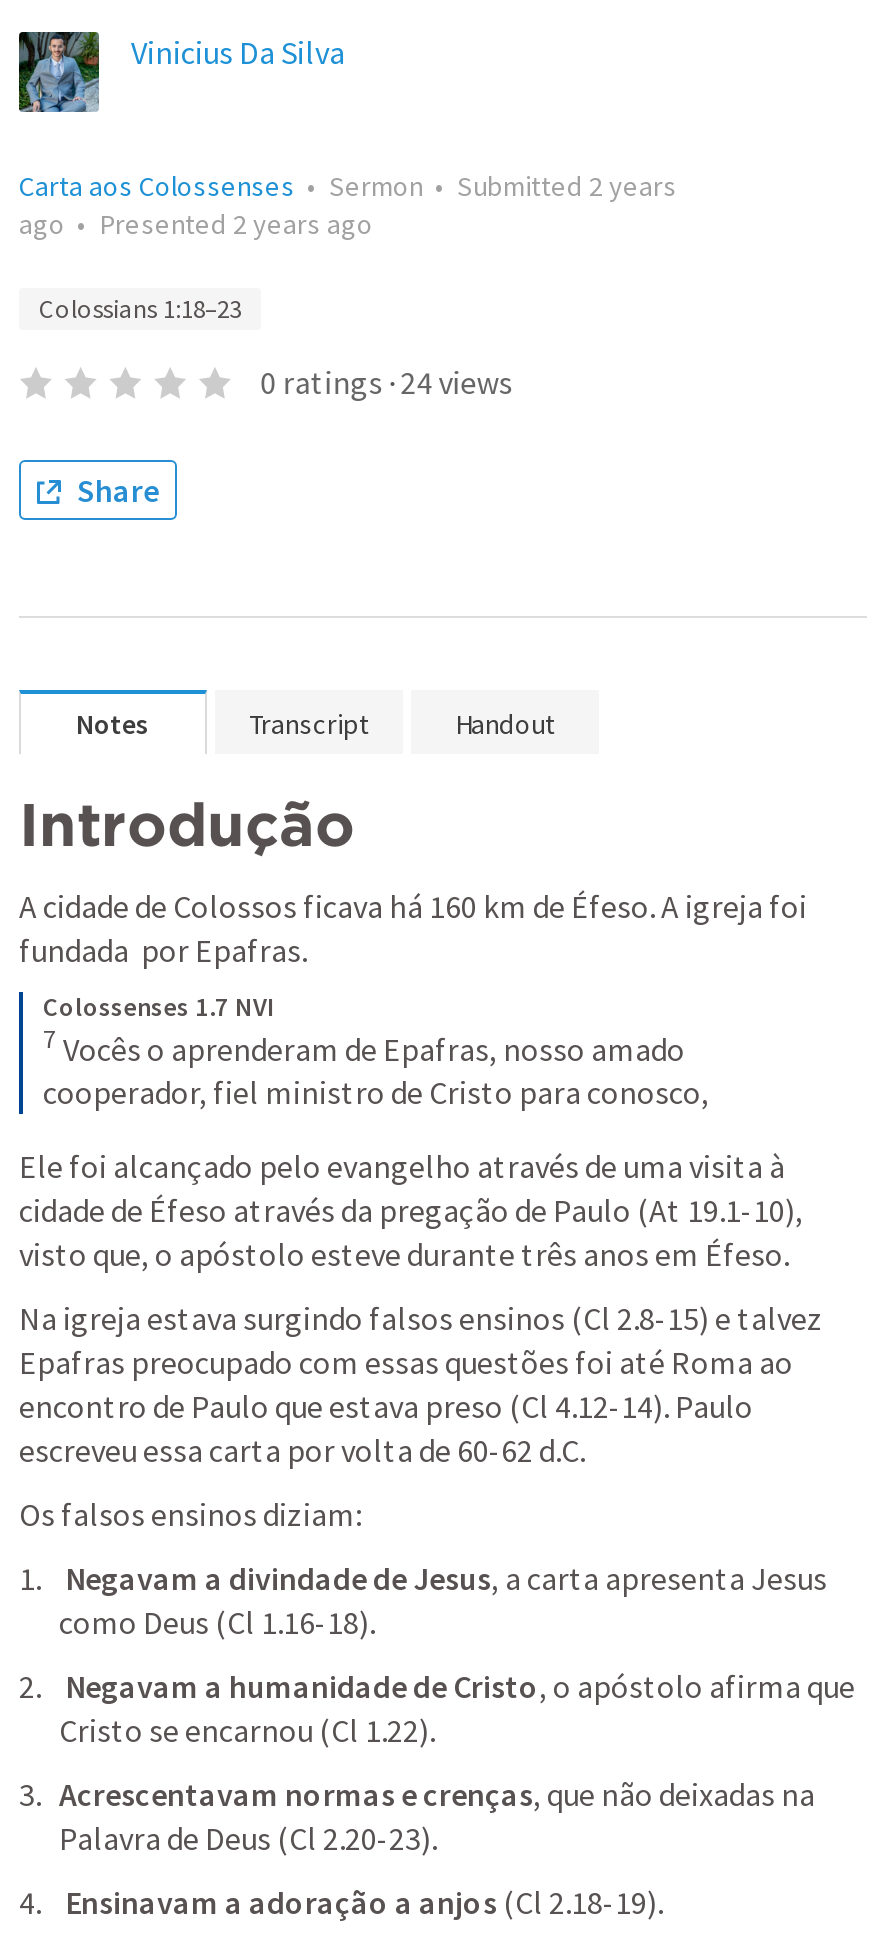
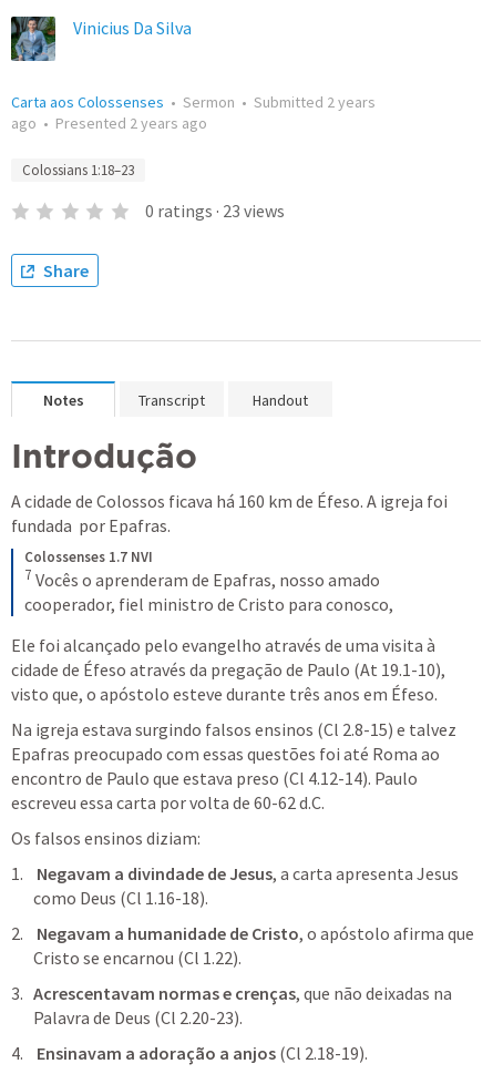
- 0 ratings · 24 views
+ 0 ratings · 23 views
